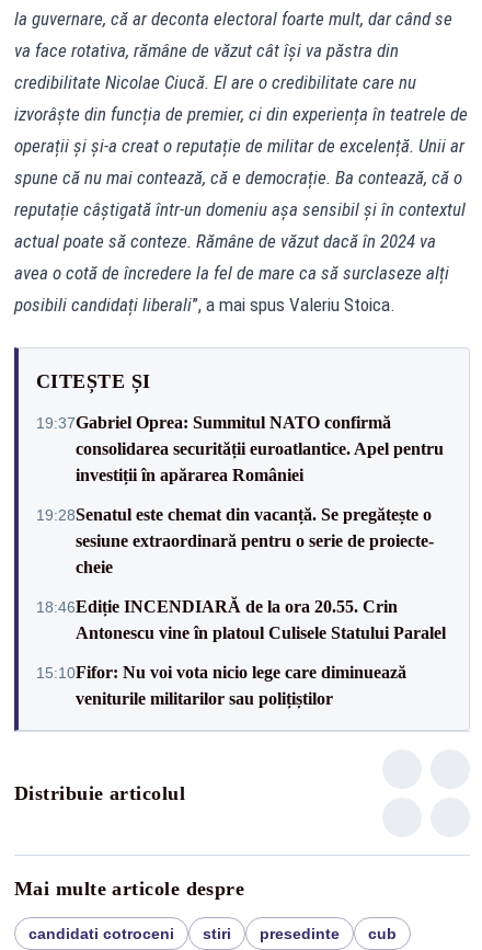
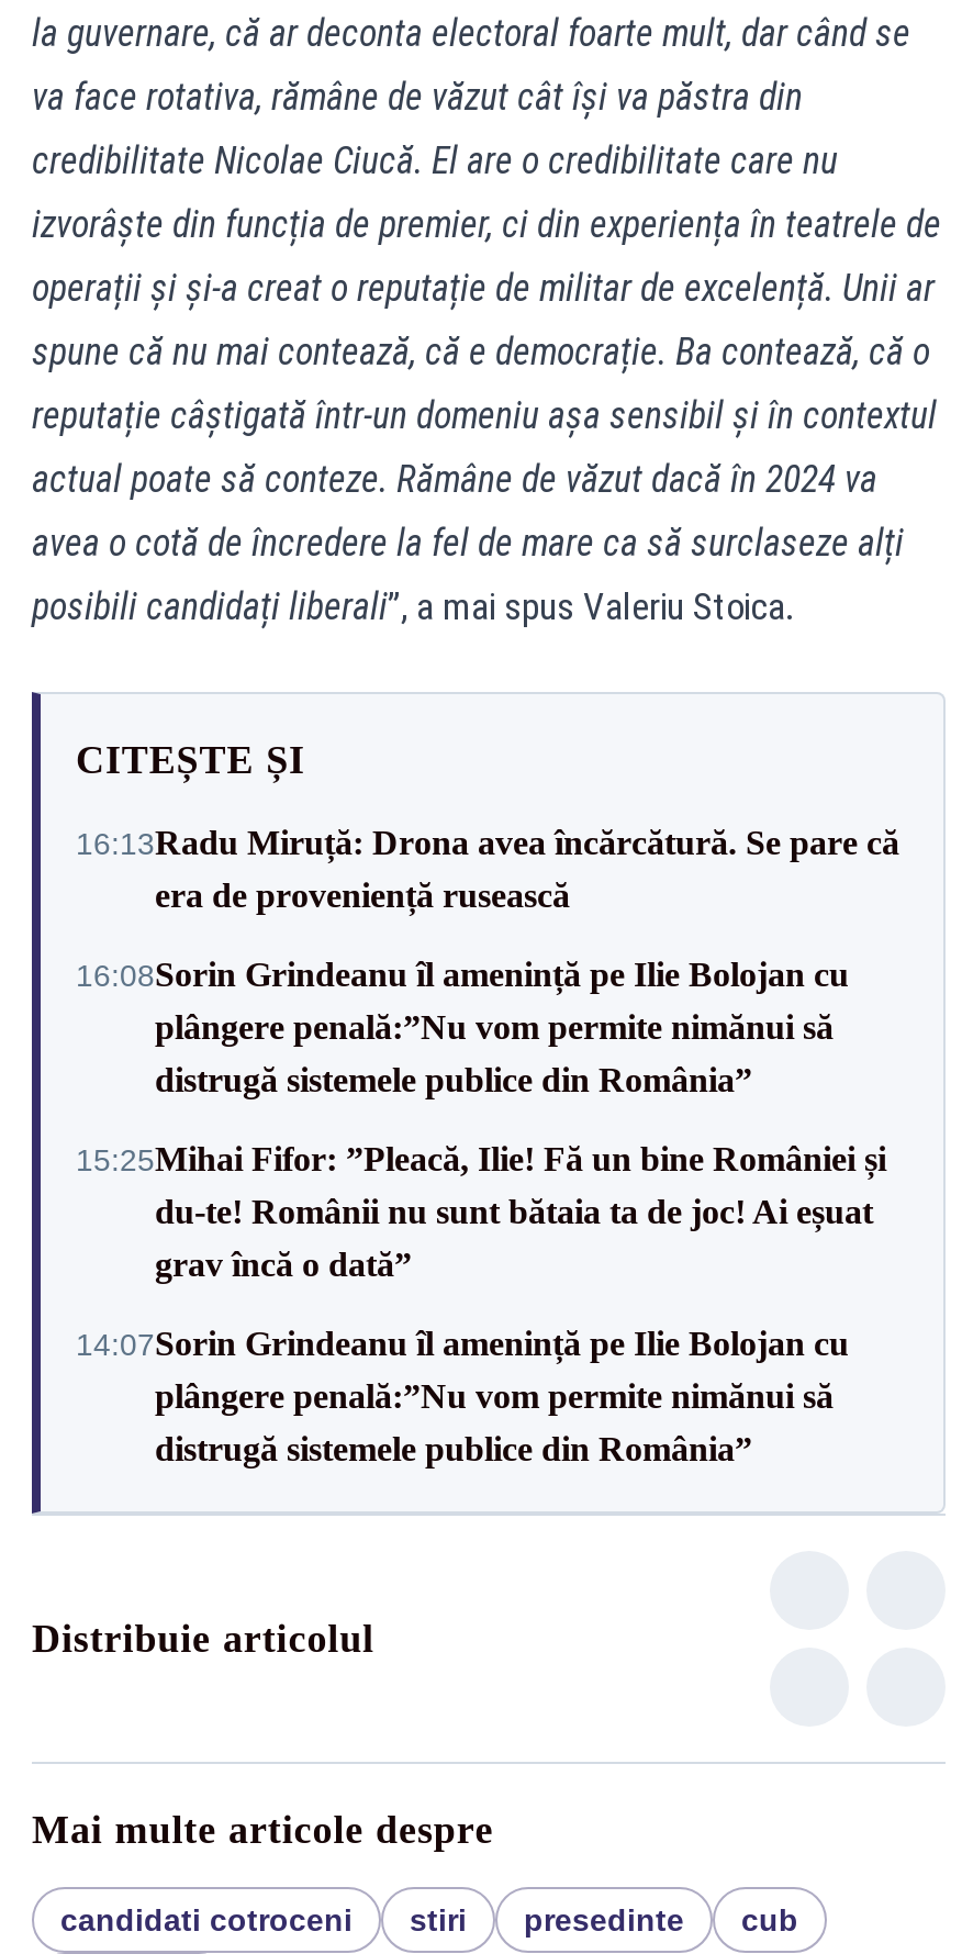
- 19:37Gabriel Oprea: Summitul NATO confirmă
- consolidarea securității euroatlantice. Apel pentru
- investiții în apărarea României
+ 16:13Radu Miruță: Drona avea încărcătură. Se pare că
+ era de proveniență rusească

- 19:28Senatul este chemat din vacanță. Se pregătește o
- sesiune extraordinară pentru o serie de proiecte-
- cheie
+ 16:08Sorin Grindeanu îl amenință pe Ilie Bolojan cu
+ plângere penală:”Nu vom permite nimănui să
+ distrugă sistemele publice din România”

- 18:46Ediție INCENDIARĂ de la ora 20.55. Crin
- Antonescu vine în platoul Culisele Statului Paralel
+ 15:25Mihai Fifor: ”Pleacă, Ilie! Fă un bine României și
+ du-te! Românii nu sunt bătaia ta de joc! Ai eșuat
+ grav încă o dată”

- 15:10Fifor: Nu voi vota nicio lege care diminuează
- veniturile militarilor sau polițiștilor
+ 14:07Sorin Grindeanu îl amenință pe Ilie Bolojan cu
+ plângere penală:”Nu vom permite nimănui să
+ distrugă sistemele publice din România”
